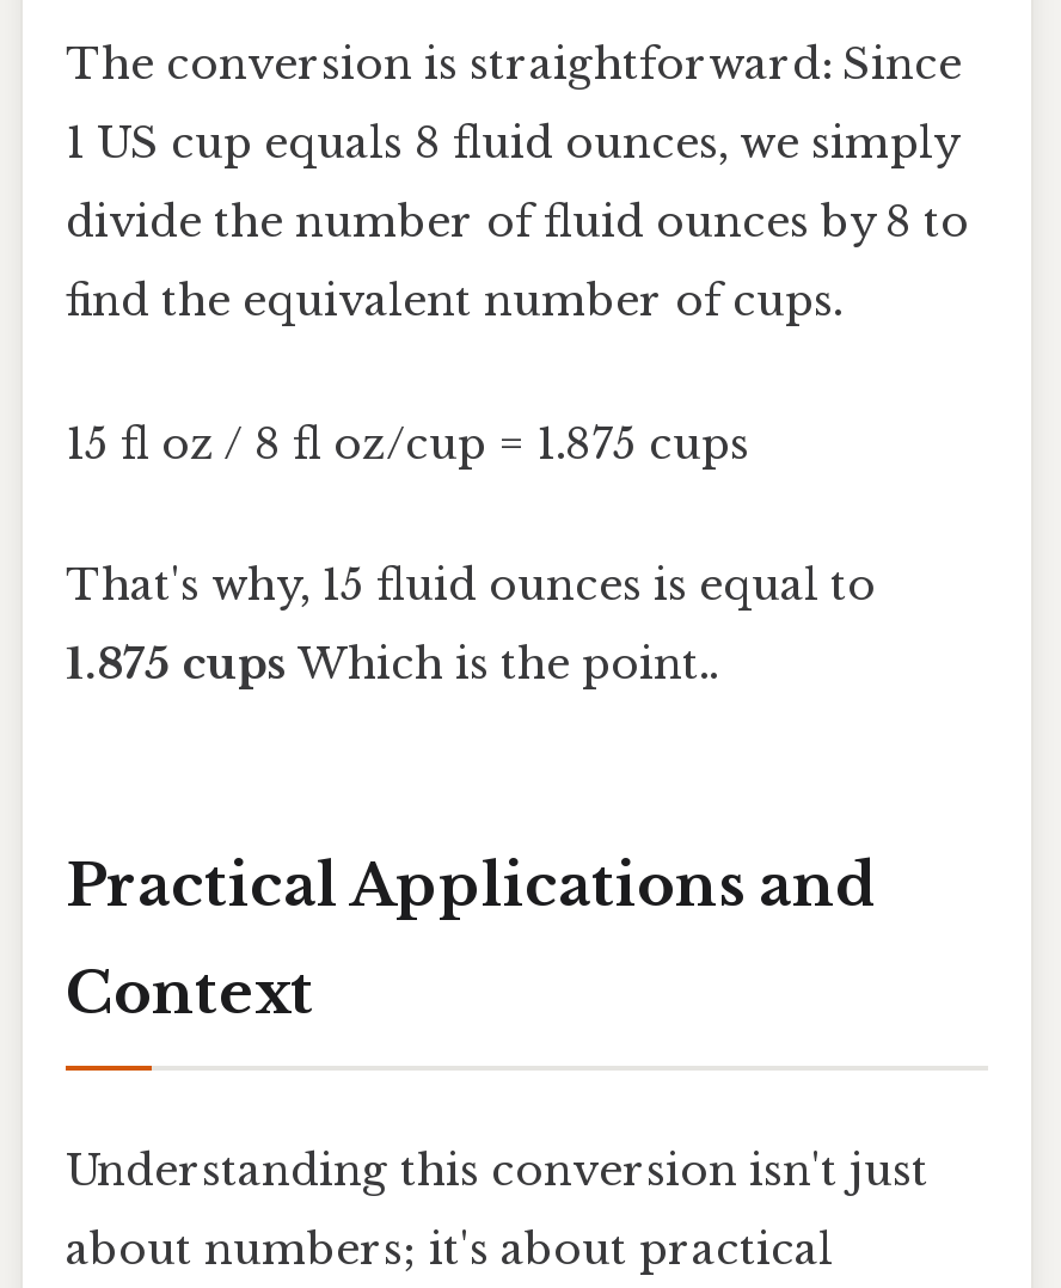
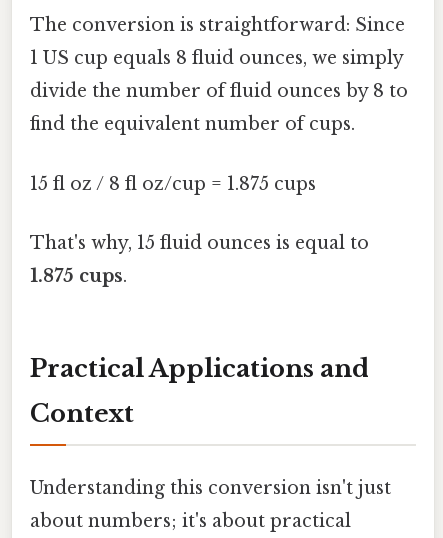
- 1.875 cups Which is the point..
+ 1.875 cups.
